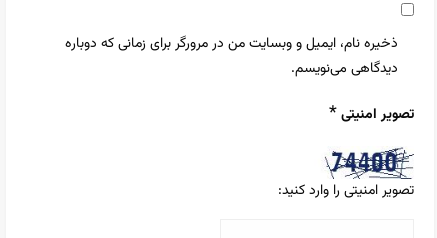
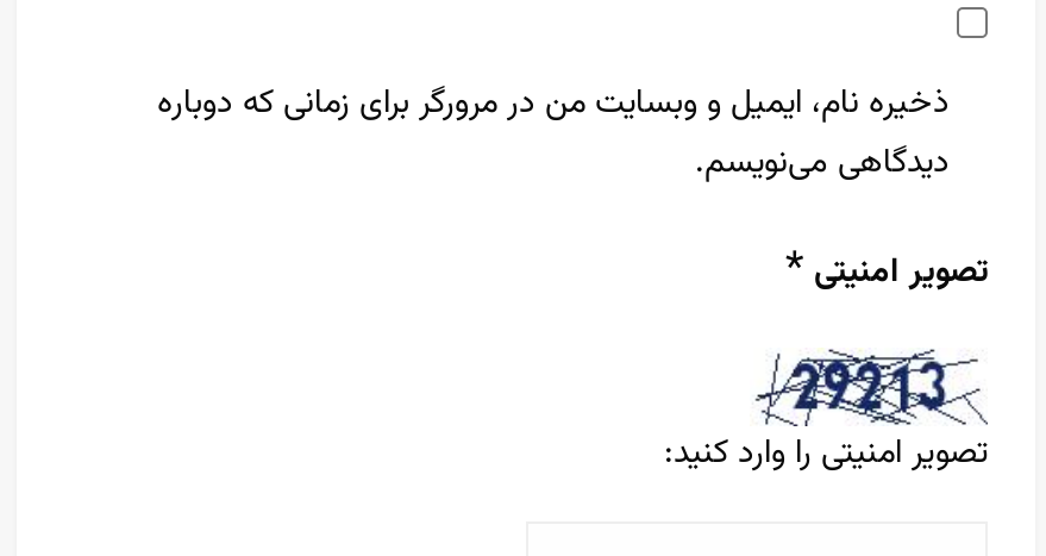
- [image]
+ [image]
